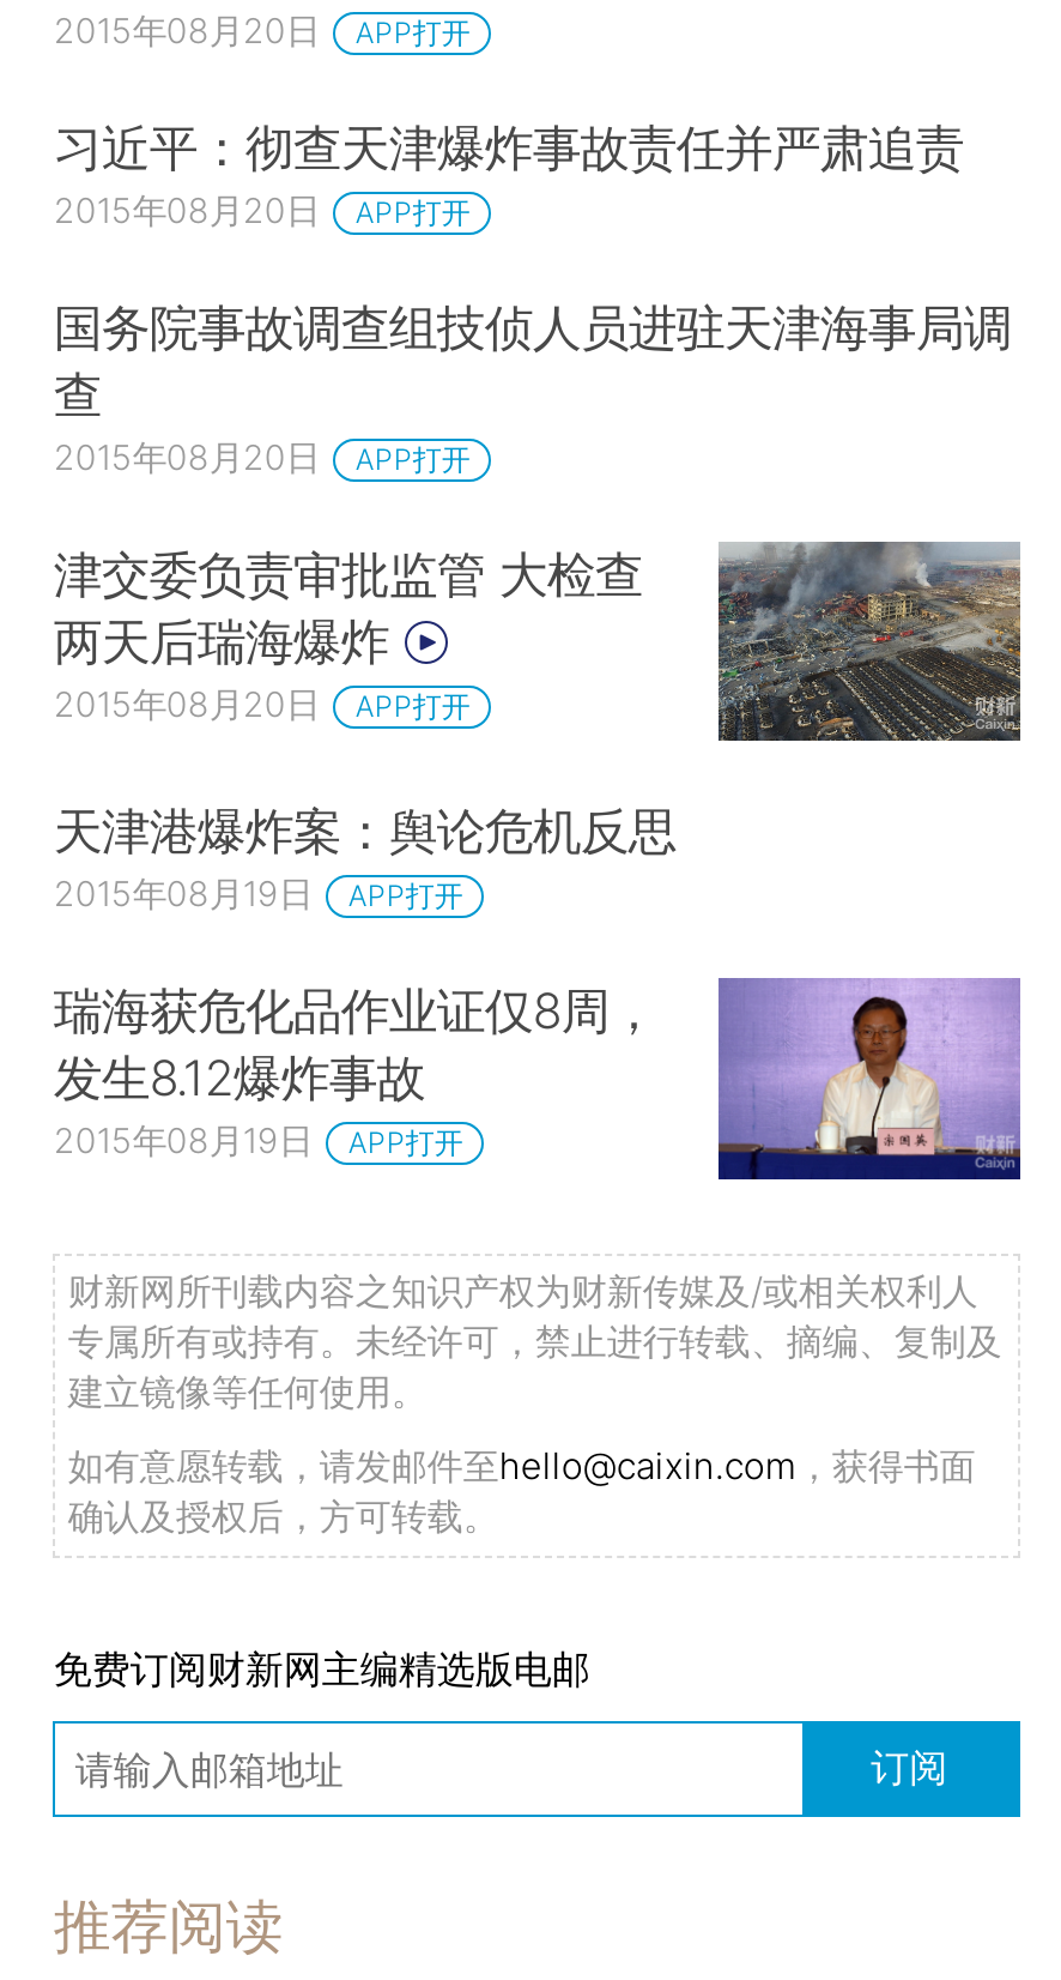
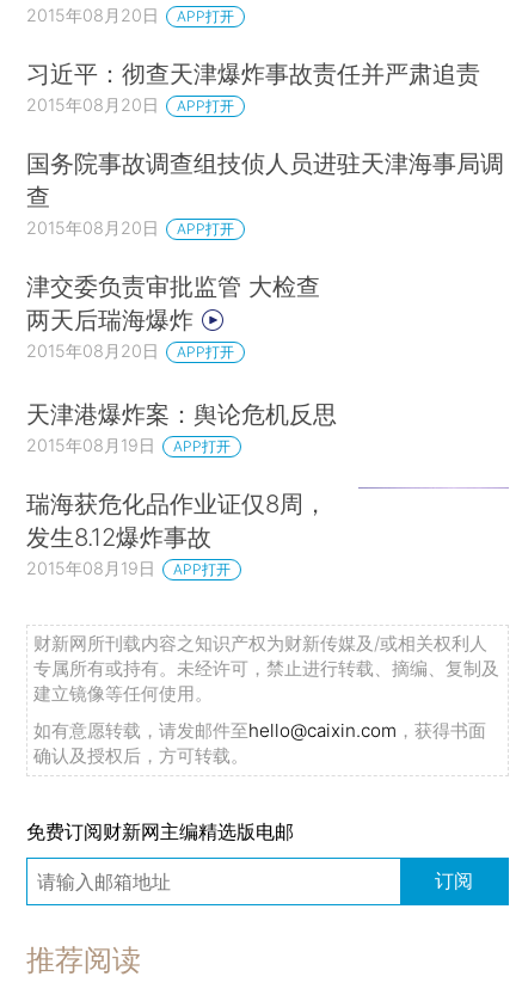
- [image]

- [image]
